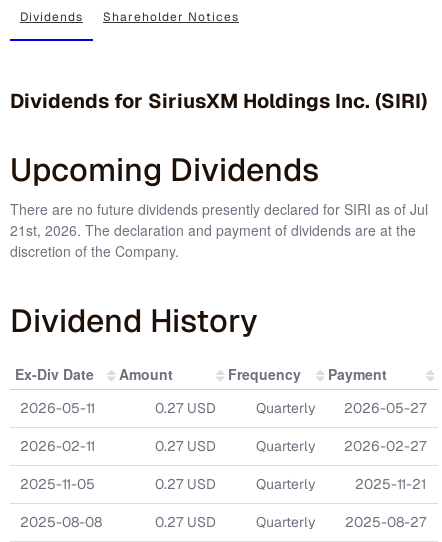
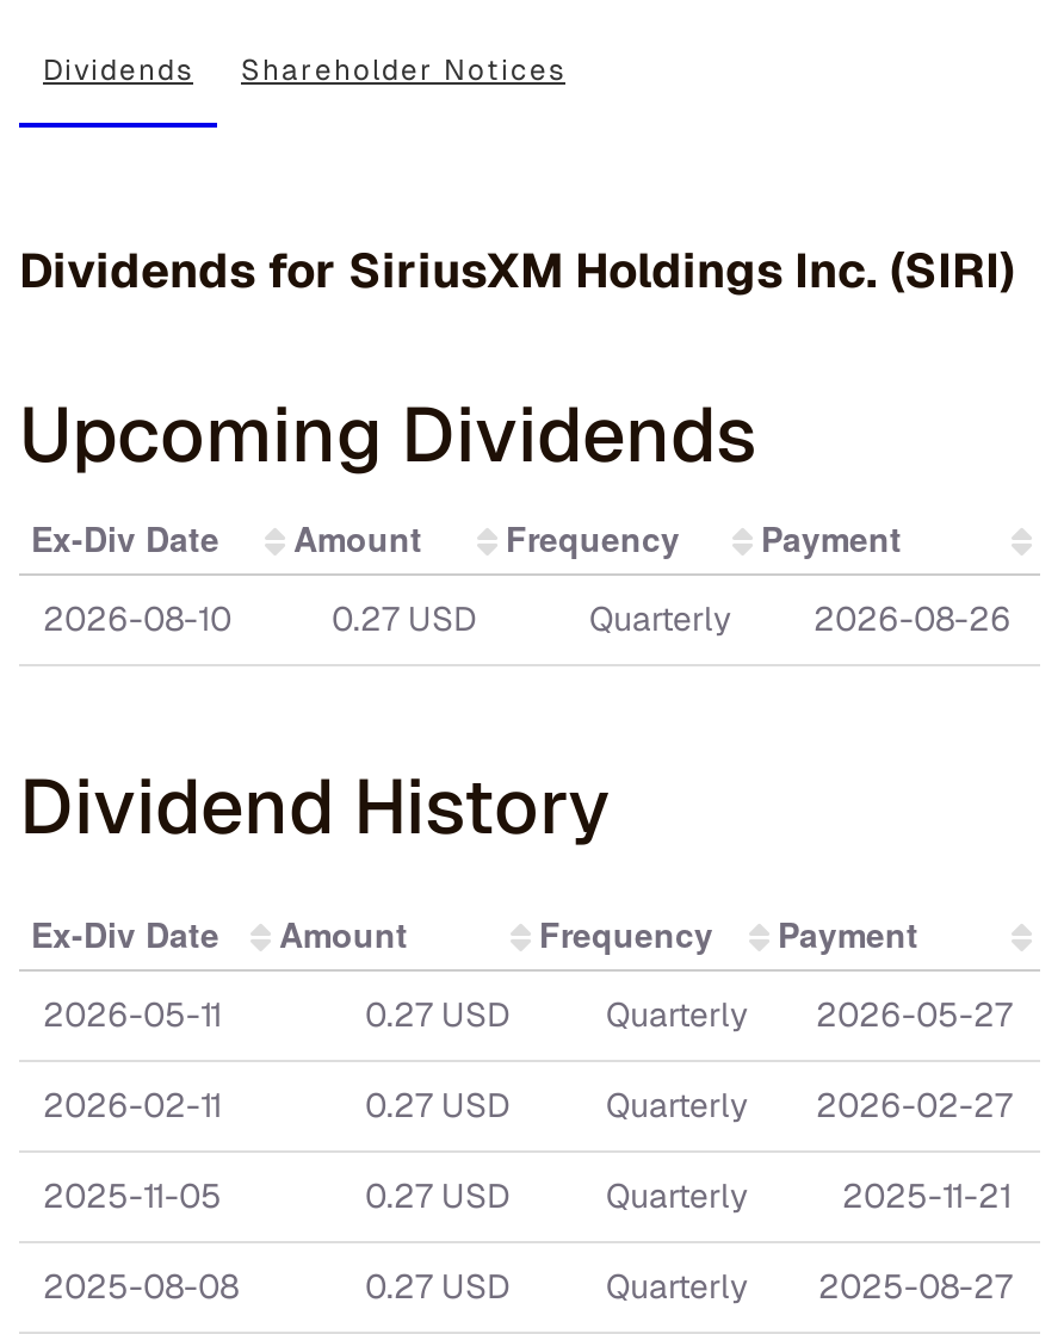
- There are no future dividends presently declared for SIRI as of Jul
- 21st, 2026. The declaration and payment of dividends are at the
- discretion of the Company.
+ Ex-Div Date
+ Amount
+ Frequency
+ Payment
+ 2026-08-10
+ 0.27 USD
+ Quarterly
+ 2026-08-26
